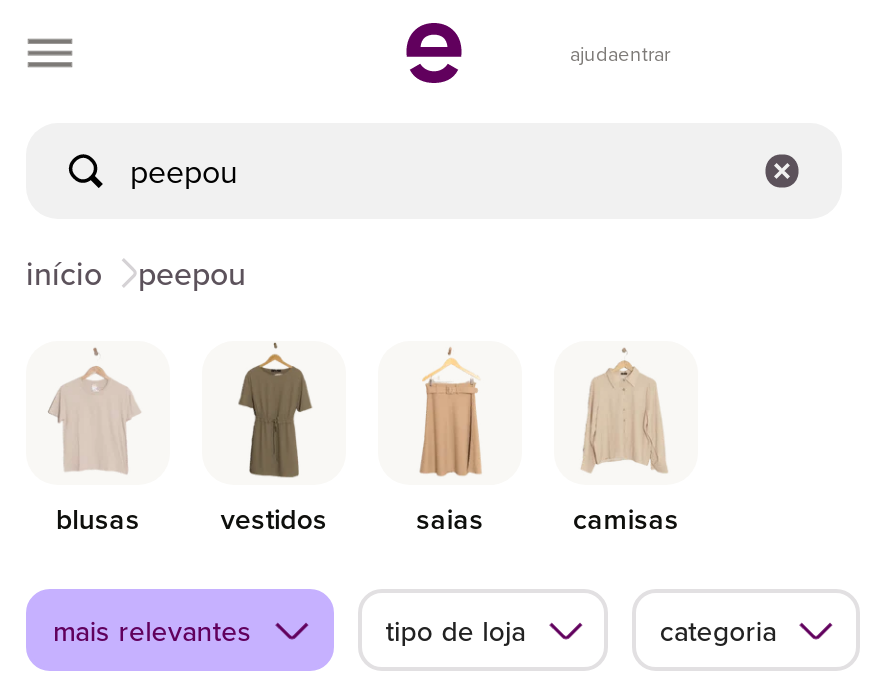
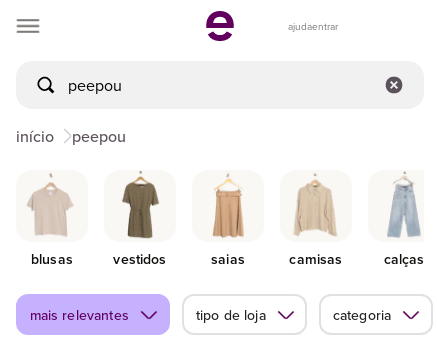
+ [image]
+ calças
